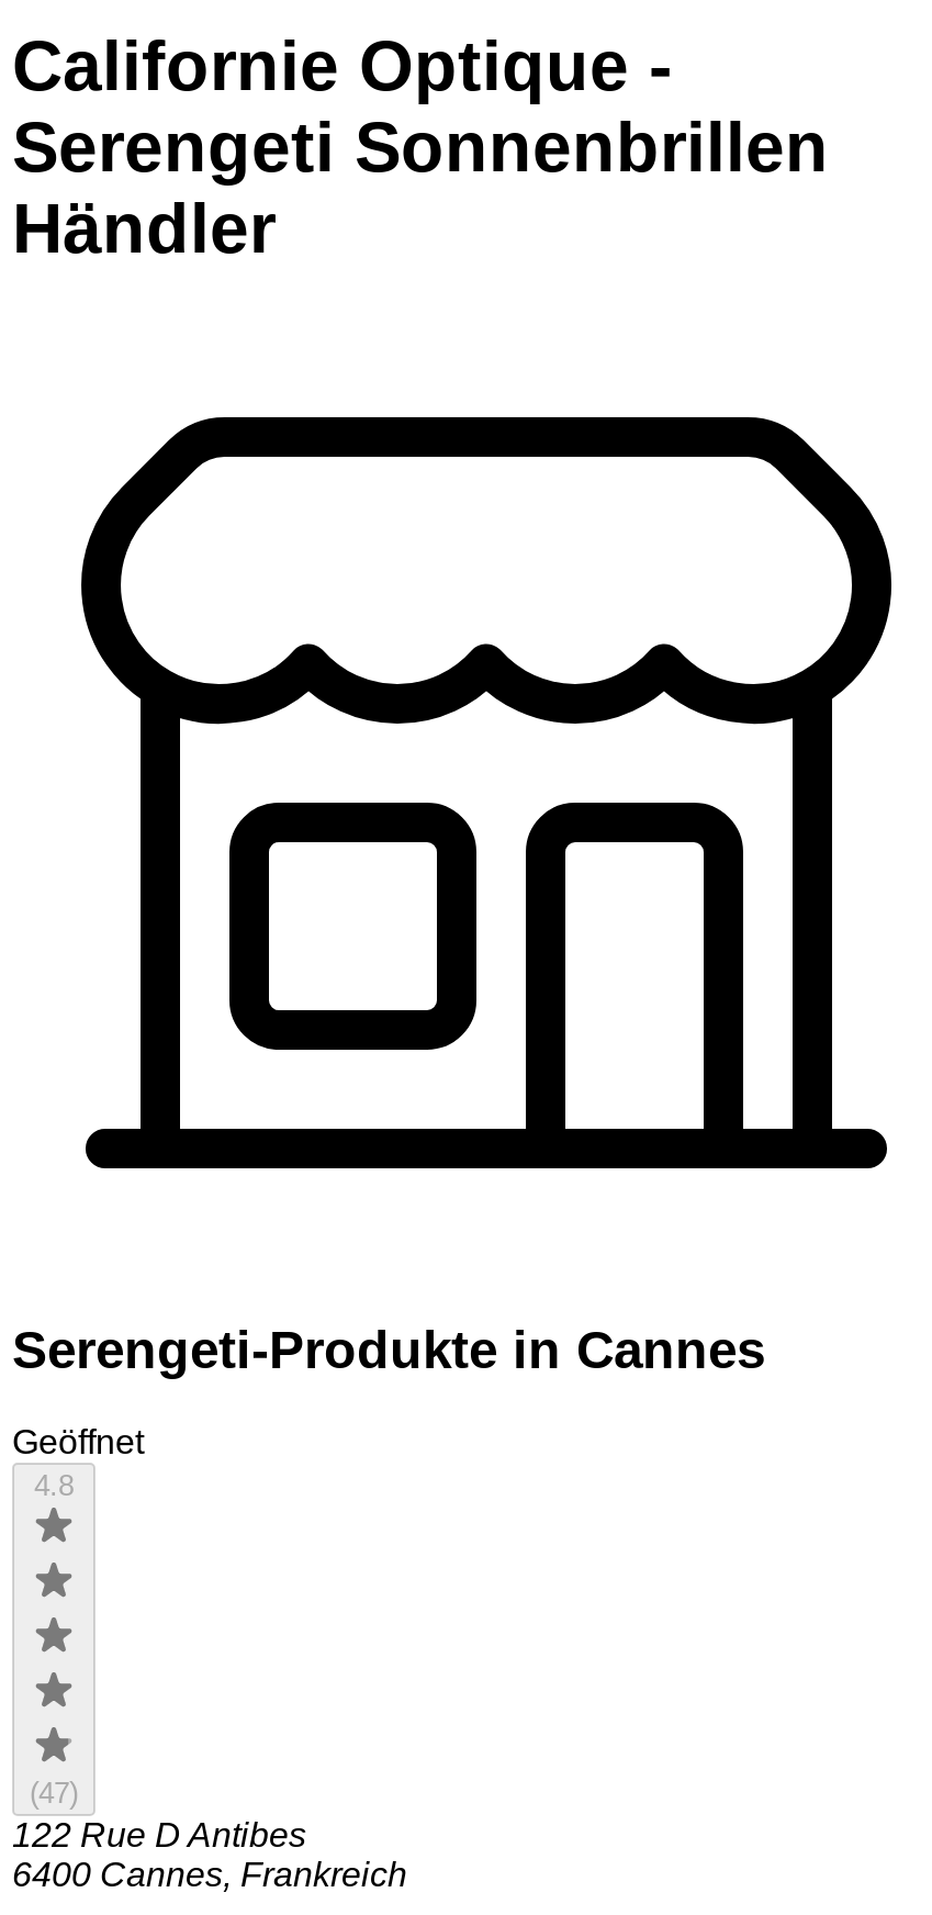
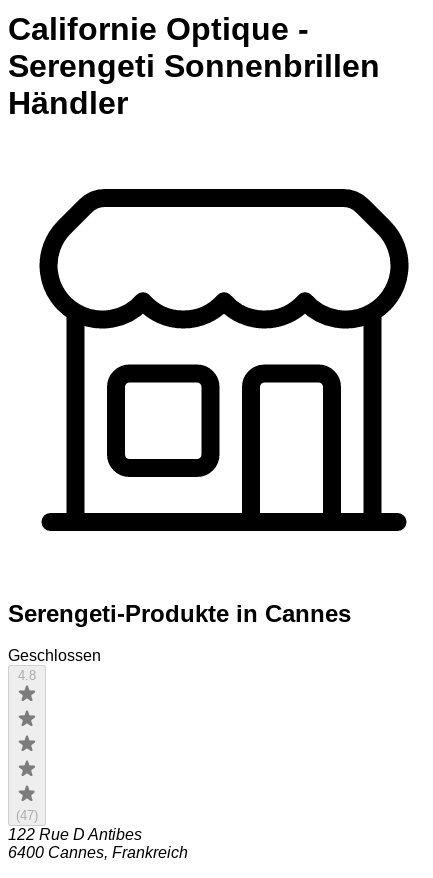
- Geöffnet
+ Geschlossen
